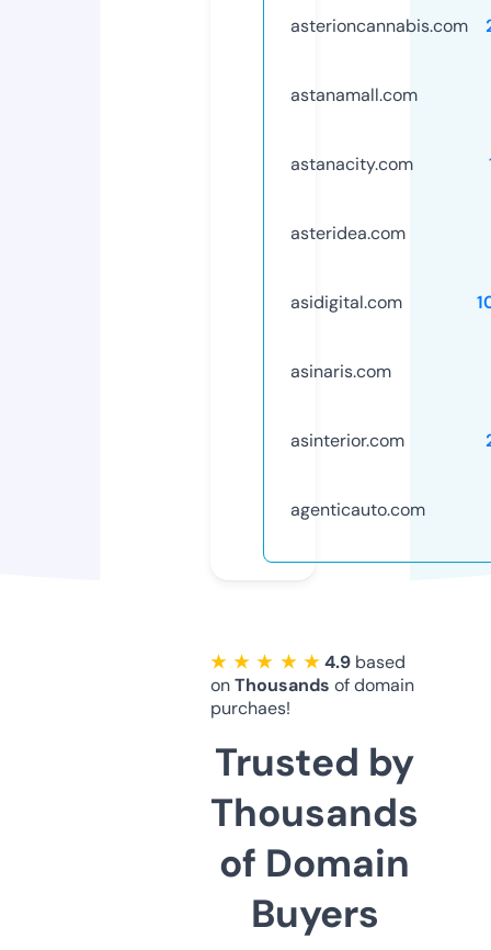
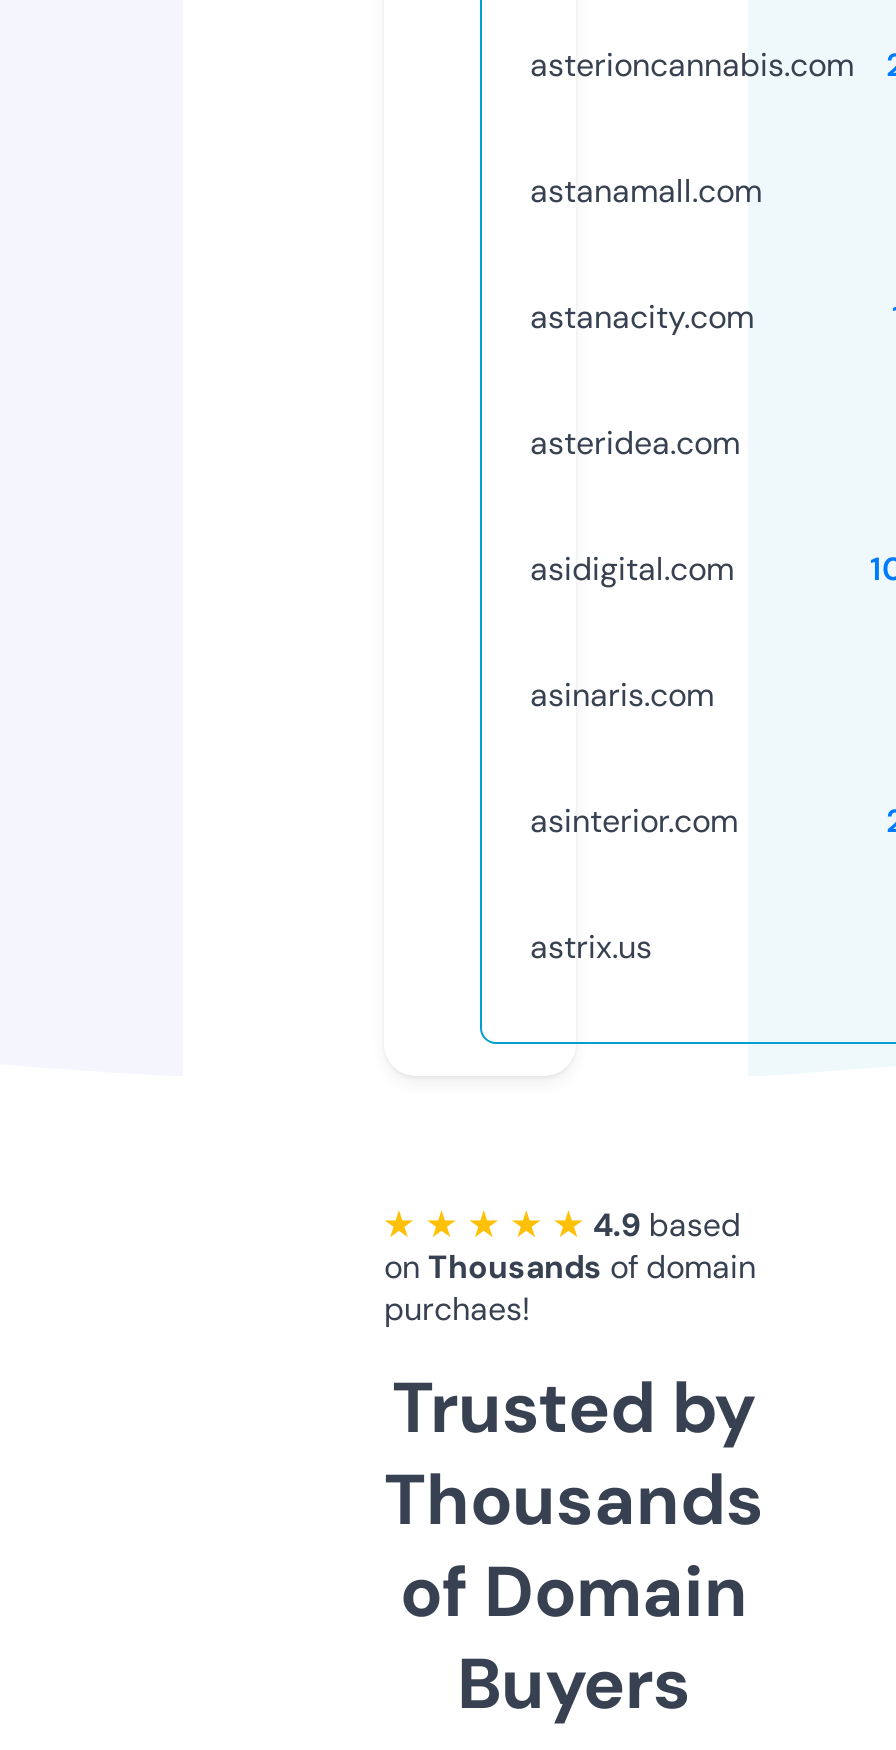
- agenticauto.com
+ astrix.us
